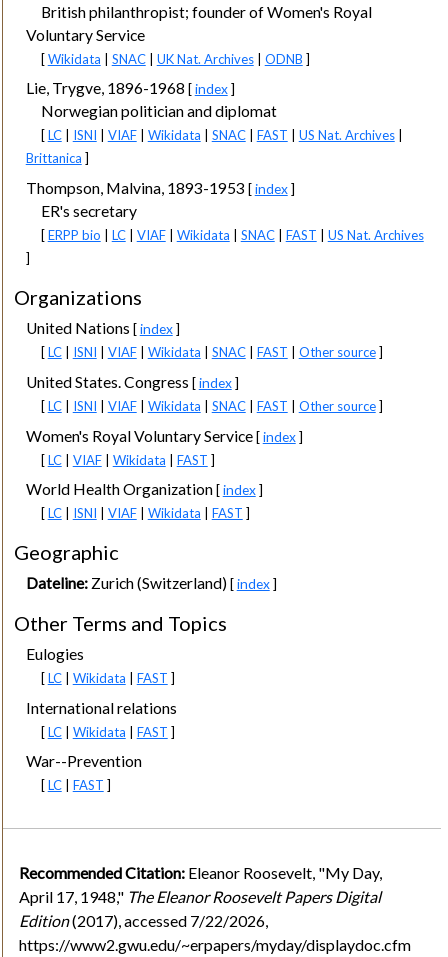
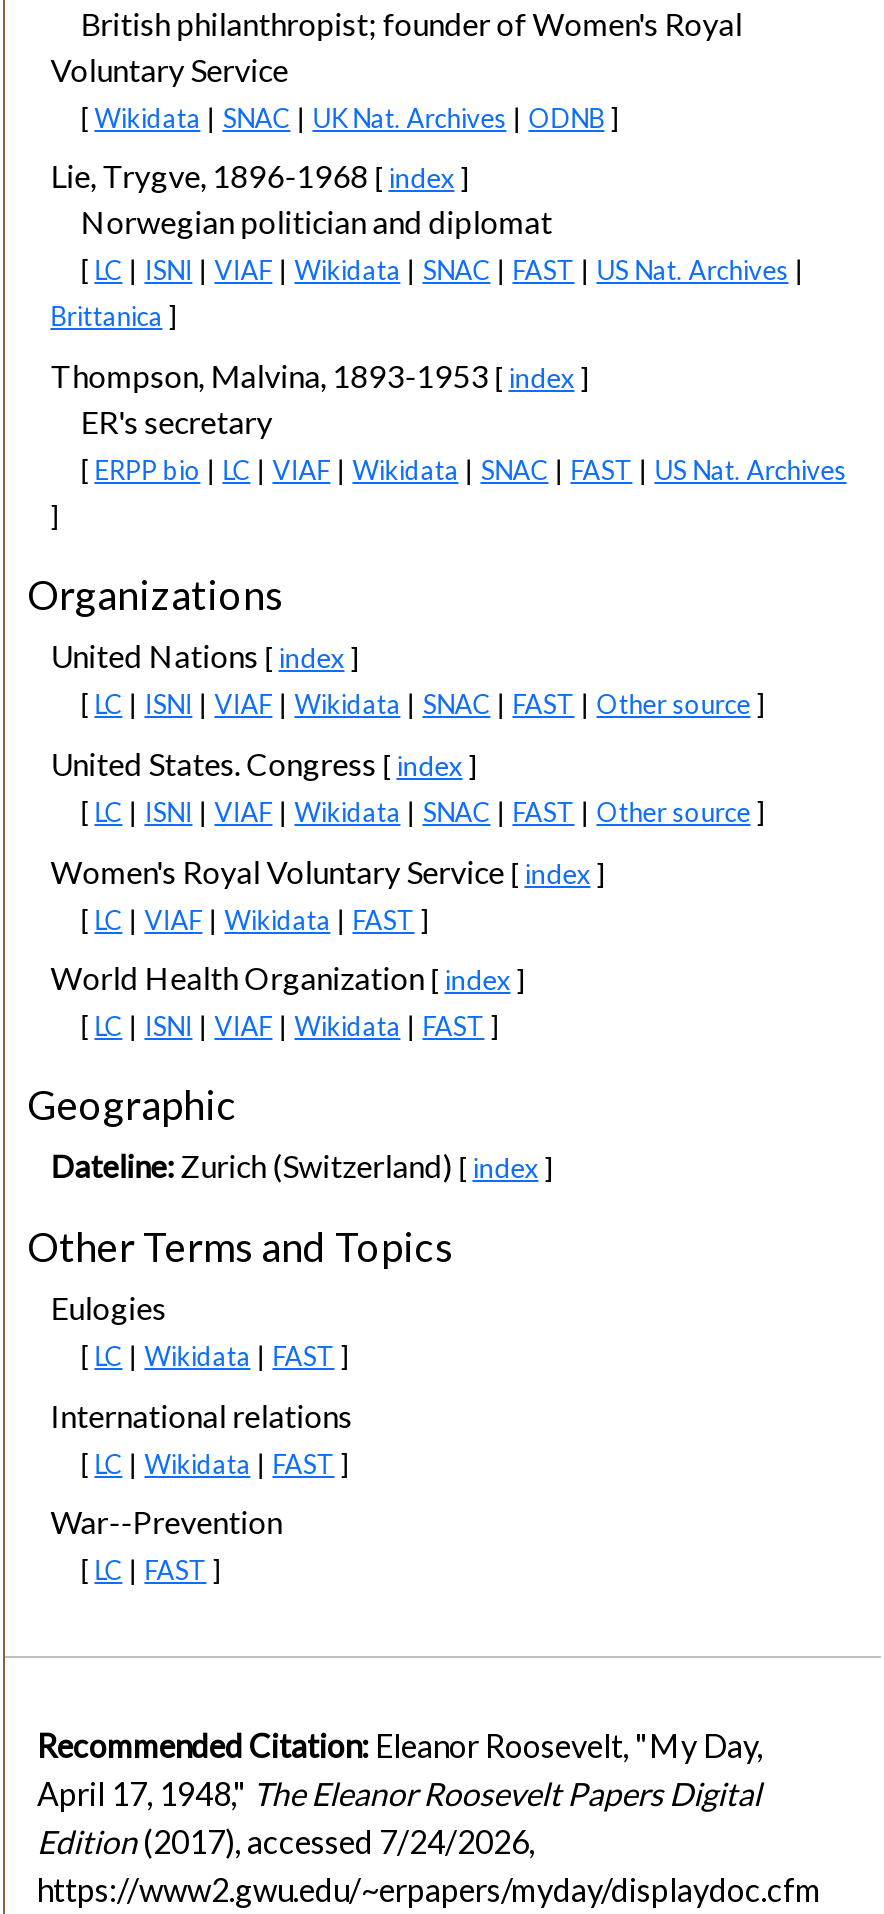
- Edition (2017), accessed 7/22/2026,
+ Edition (2017), accessed 7/24/2026,
